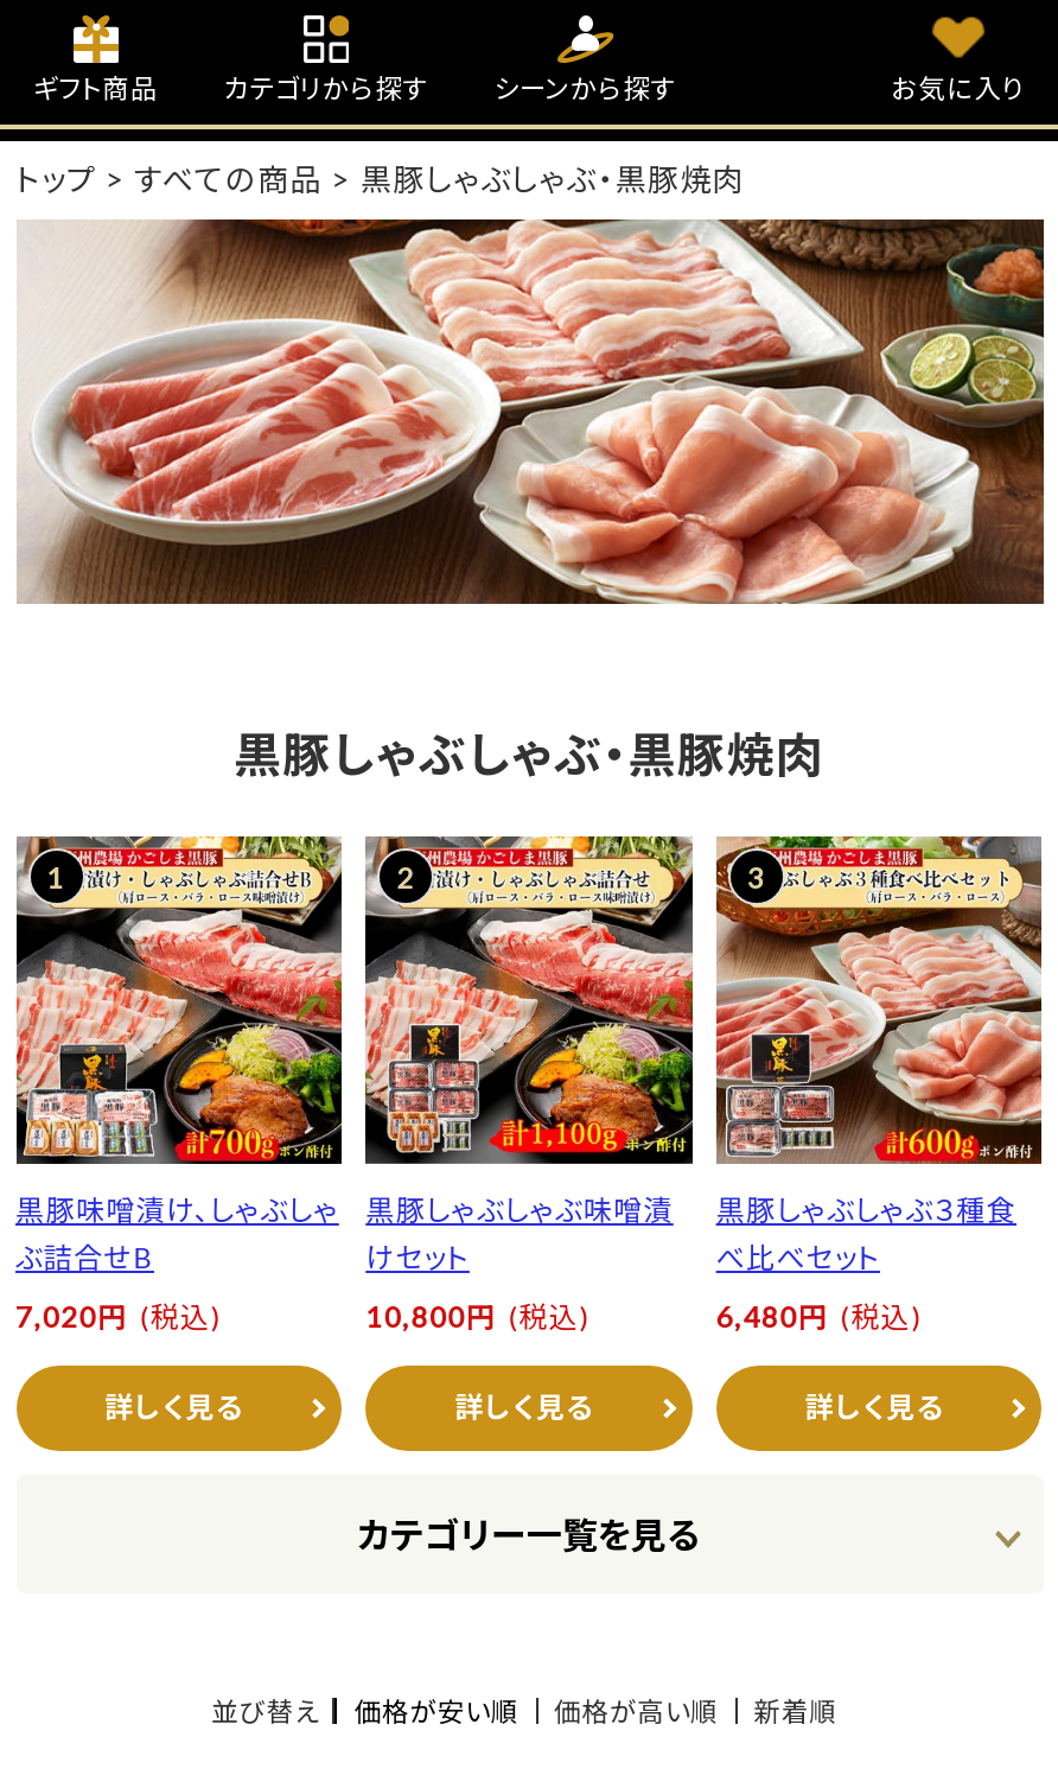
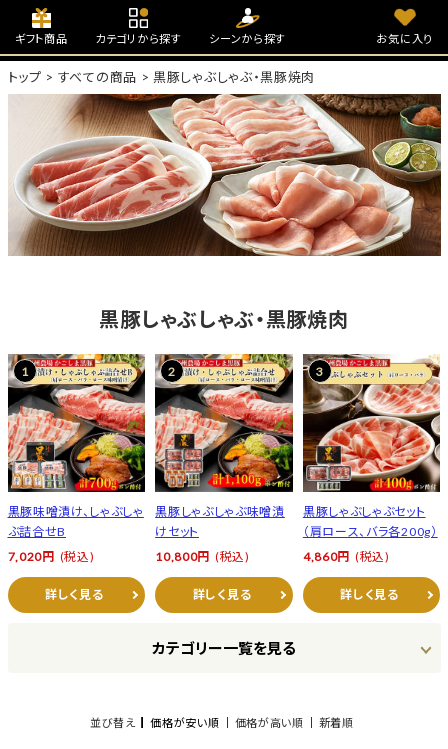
- [image]
- 黒豚しゃぶしゃぶ３種食
- べ比べセット
+ [image]
+ 黒豚しゃぶしゃぶセット
+ （肩ロース、バラ各200g）

- 6,480円 (税込)
+ 4,860円 (税込)
